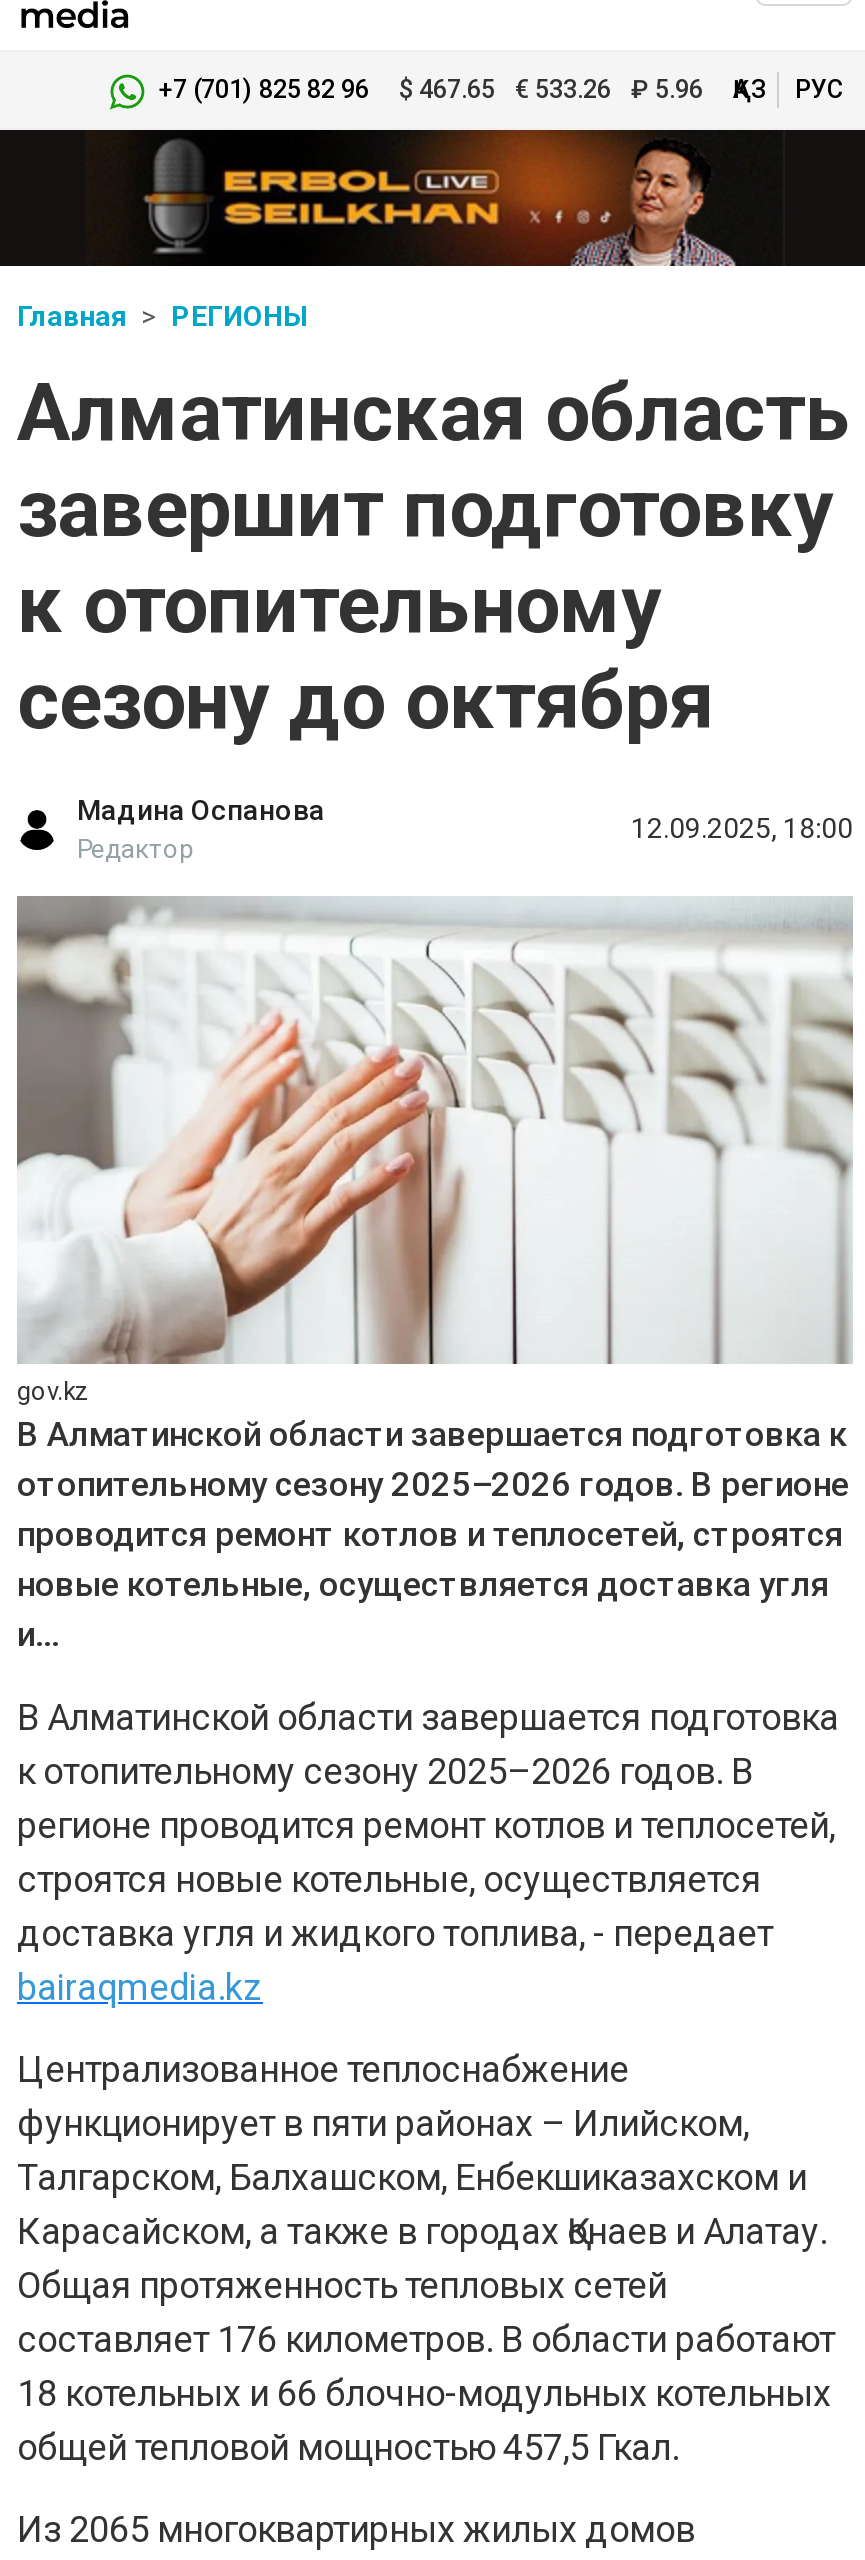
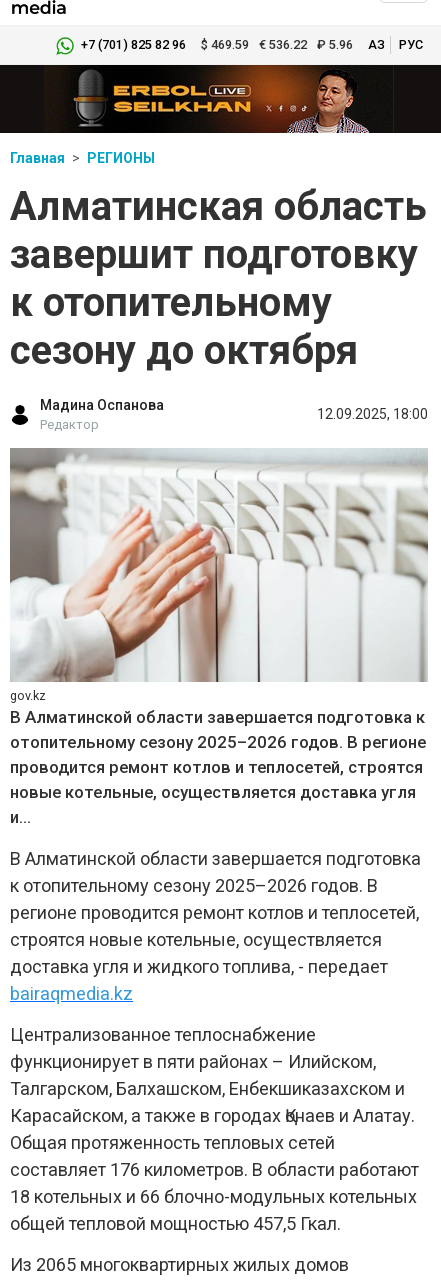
- $467.65
+ $469.59

- €533.26
+ €536.22
